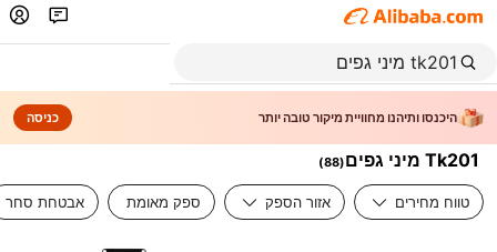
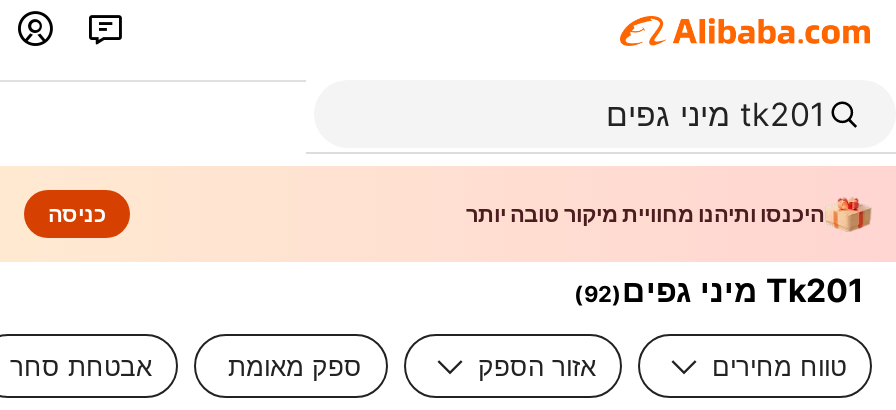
- 88
+ 92
